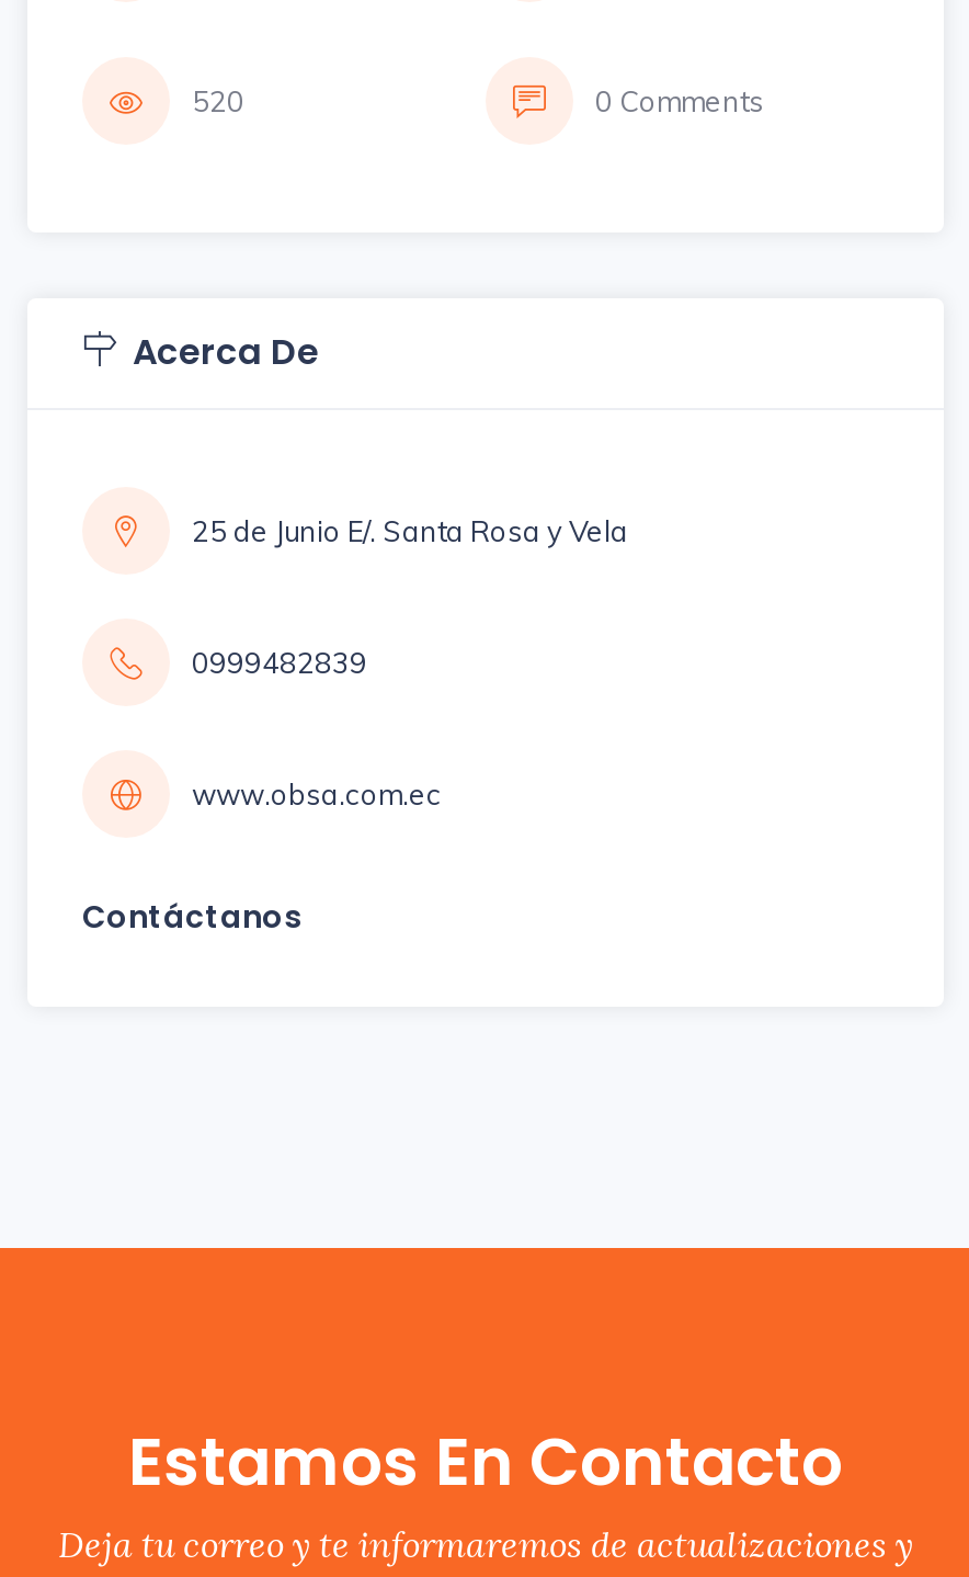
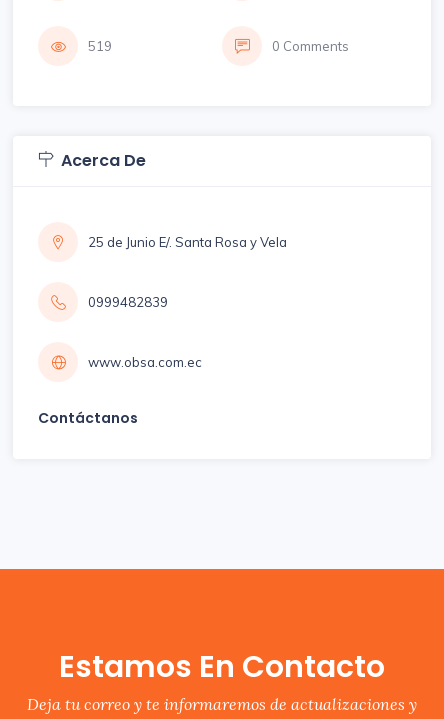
- 520
+ 519
